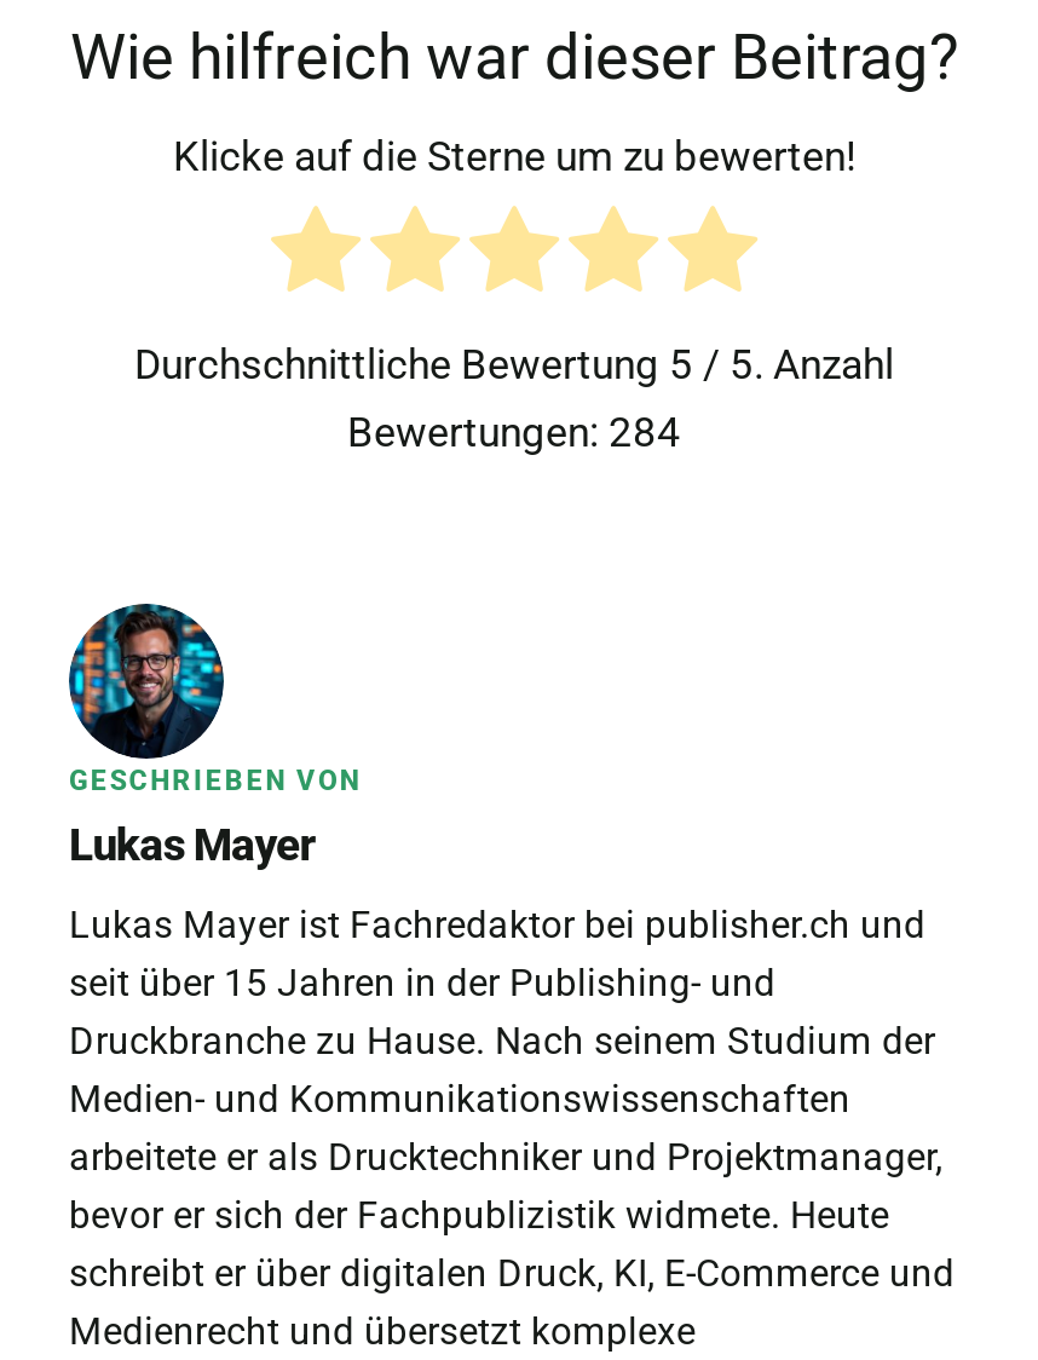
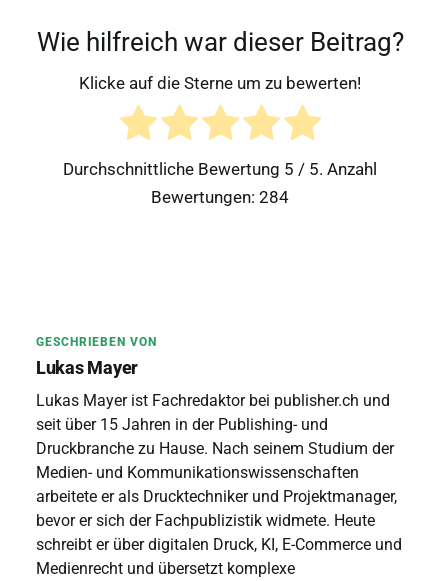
- [image]
